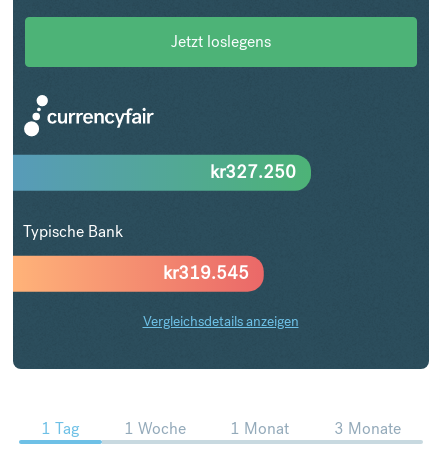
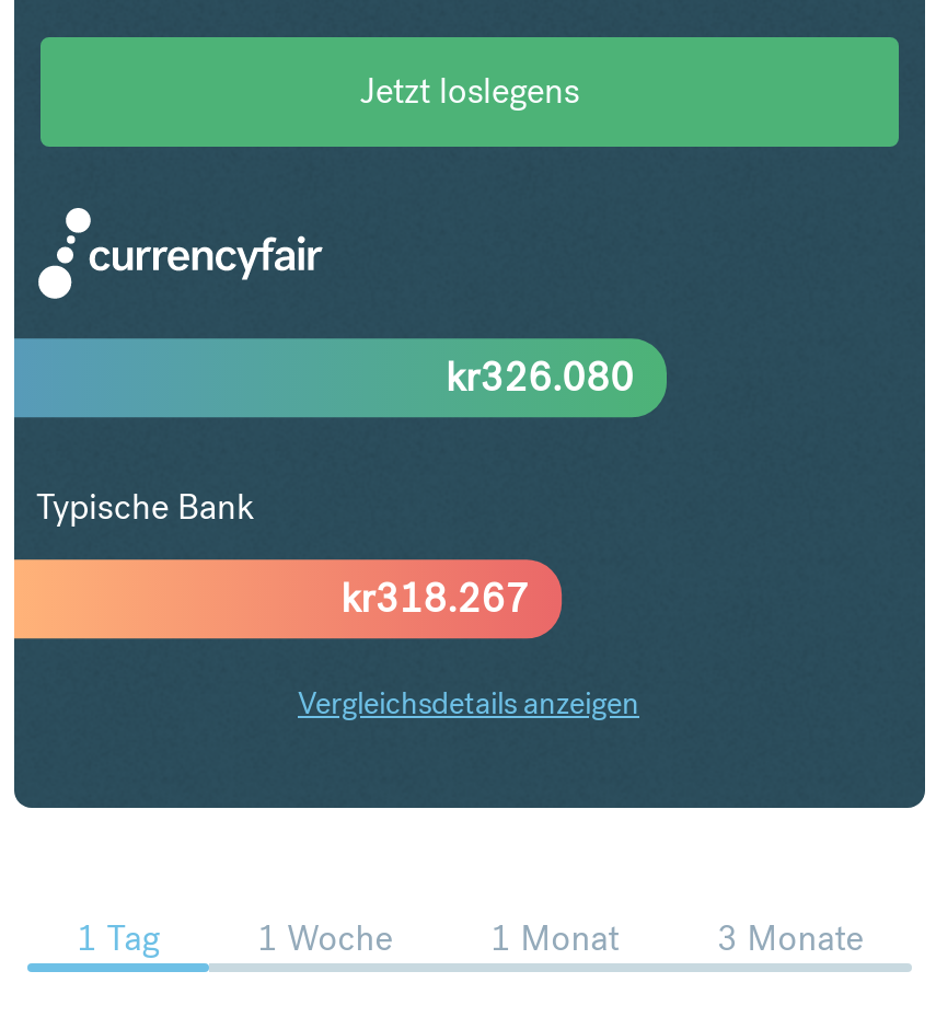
- kr327.250
+ kr326.080

- kr
- 319.545
+ kr318.267
